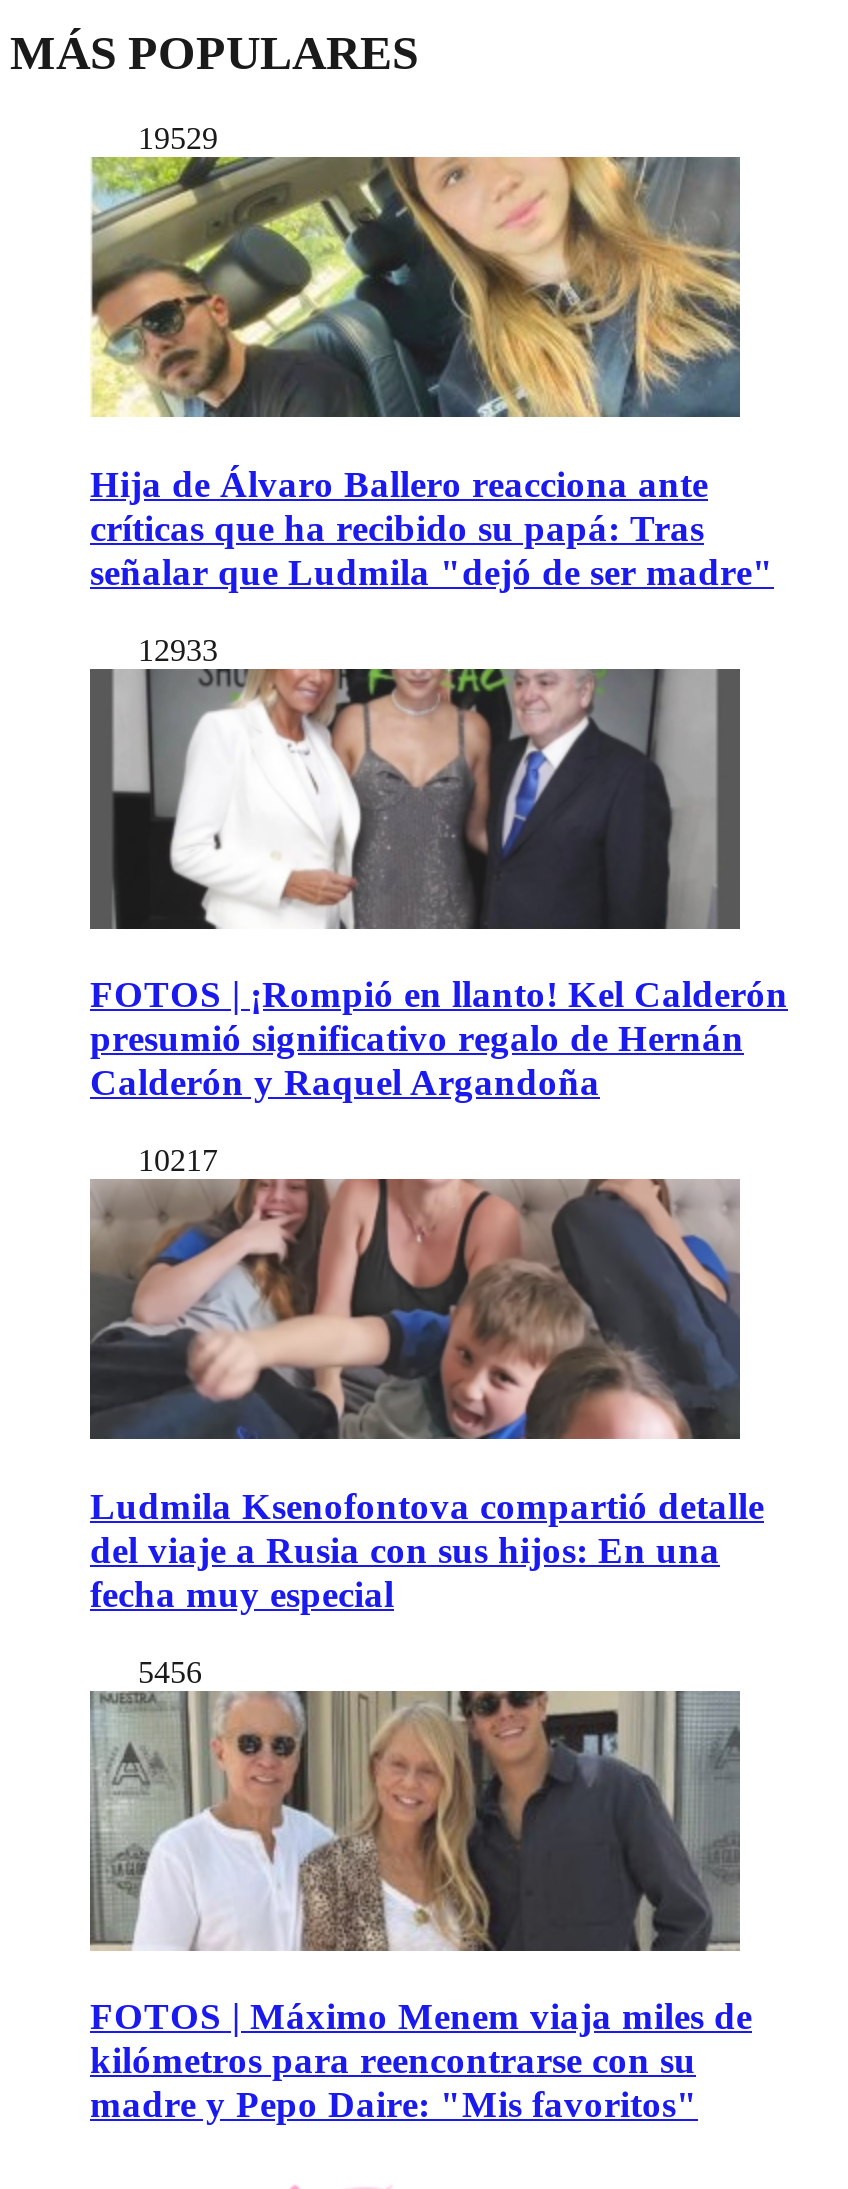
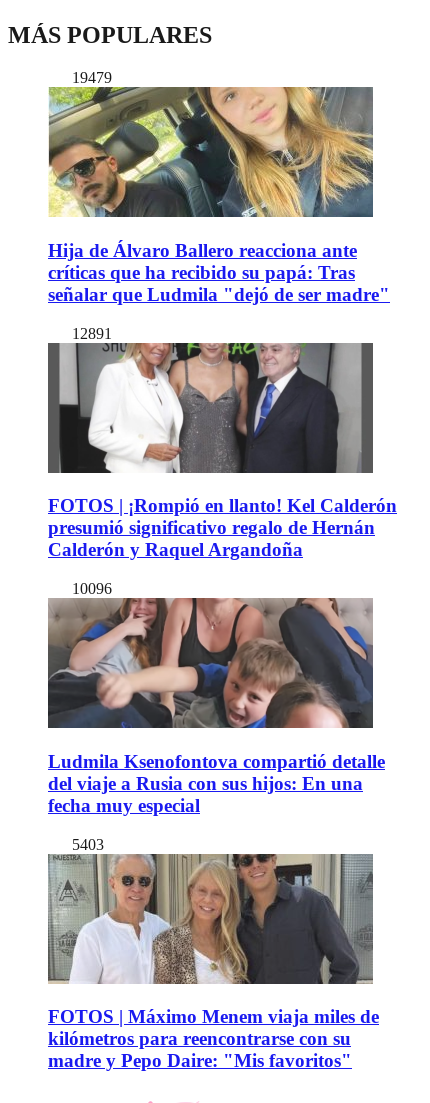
- 19529
+ 19479

- 12933
+ 12891

- 10217
+ 10096

- 5456
+ 5403
